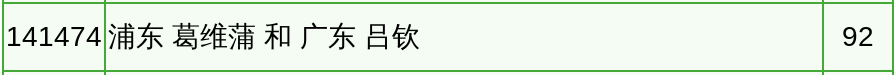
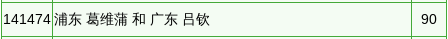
- 92
+ 90
